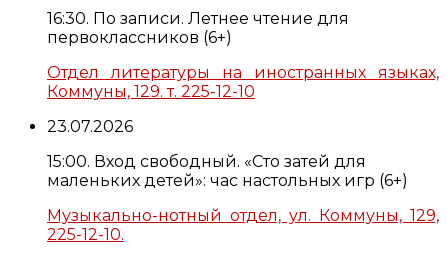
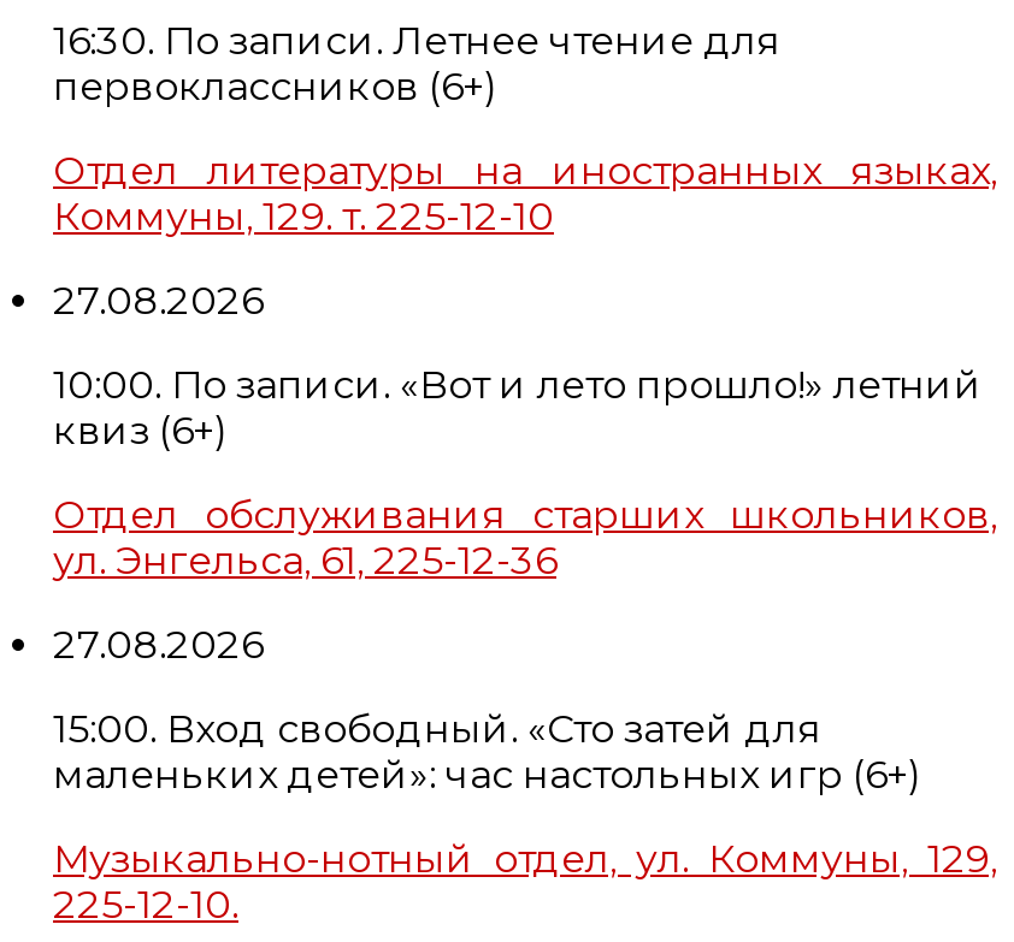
- 23.07.2026
+ 27.08.2026
+ 10:00. По записи. «Вот и лето прошло!» летний
+ квиз (6+)
+ Отдел обслуживания старших школьников,
+ ул. Энгельса, 61, 225-12-36
+ 27.08.2026
